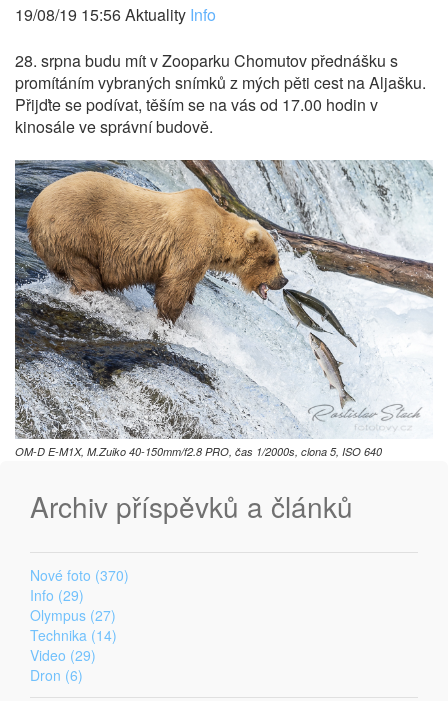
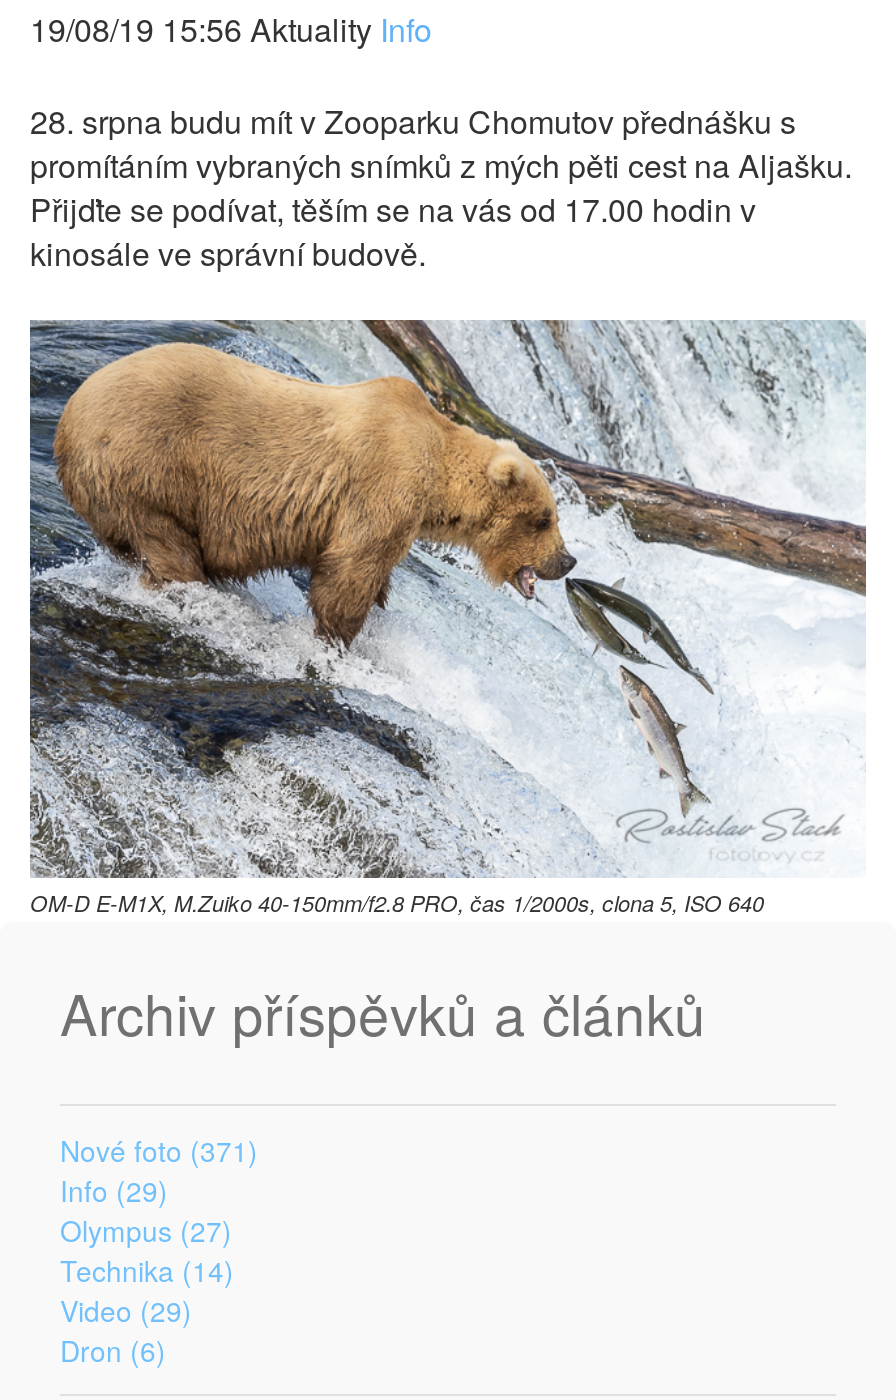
- Nové foto (370)
+ Nové foto (371)
